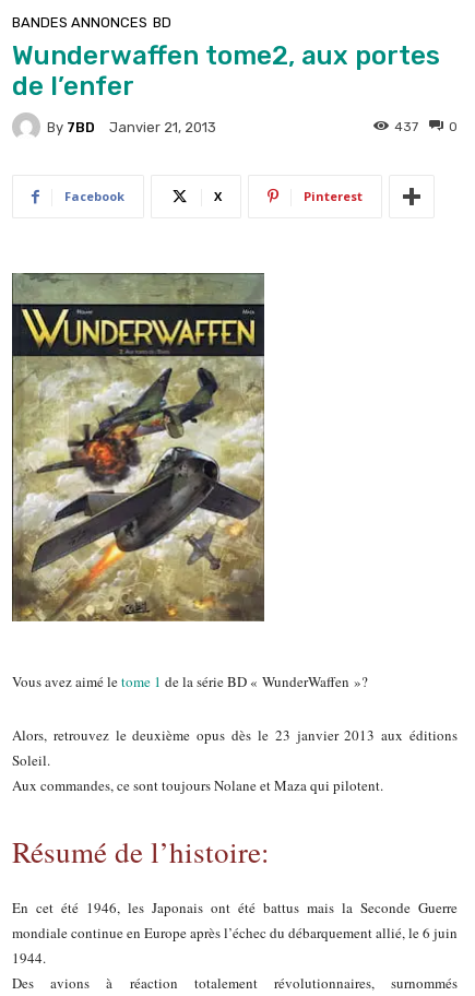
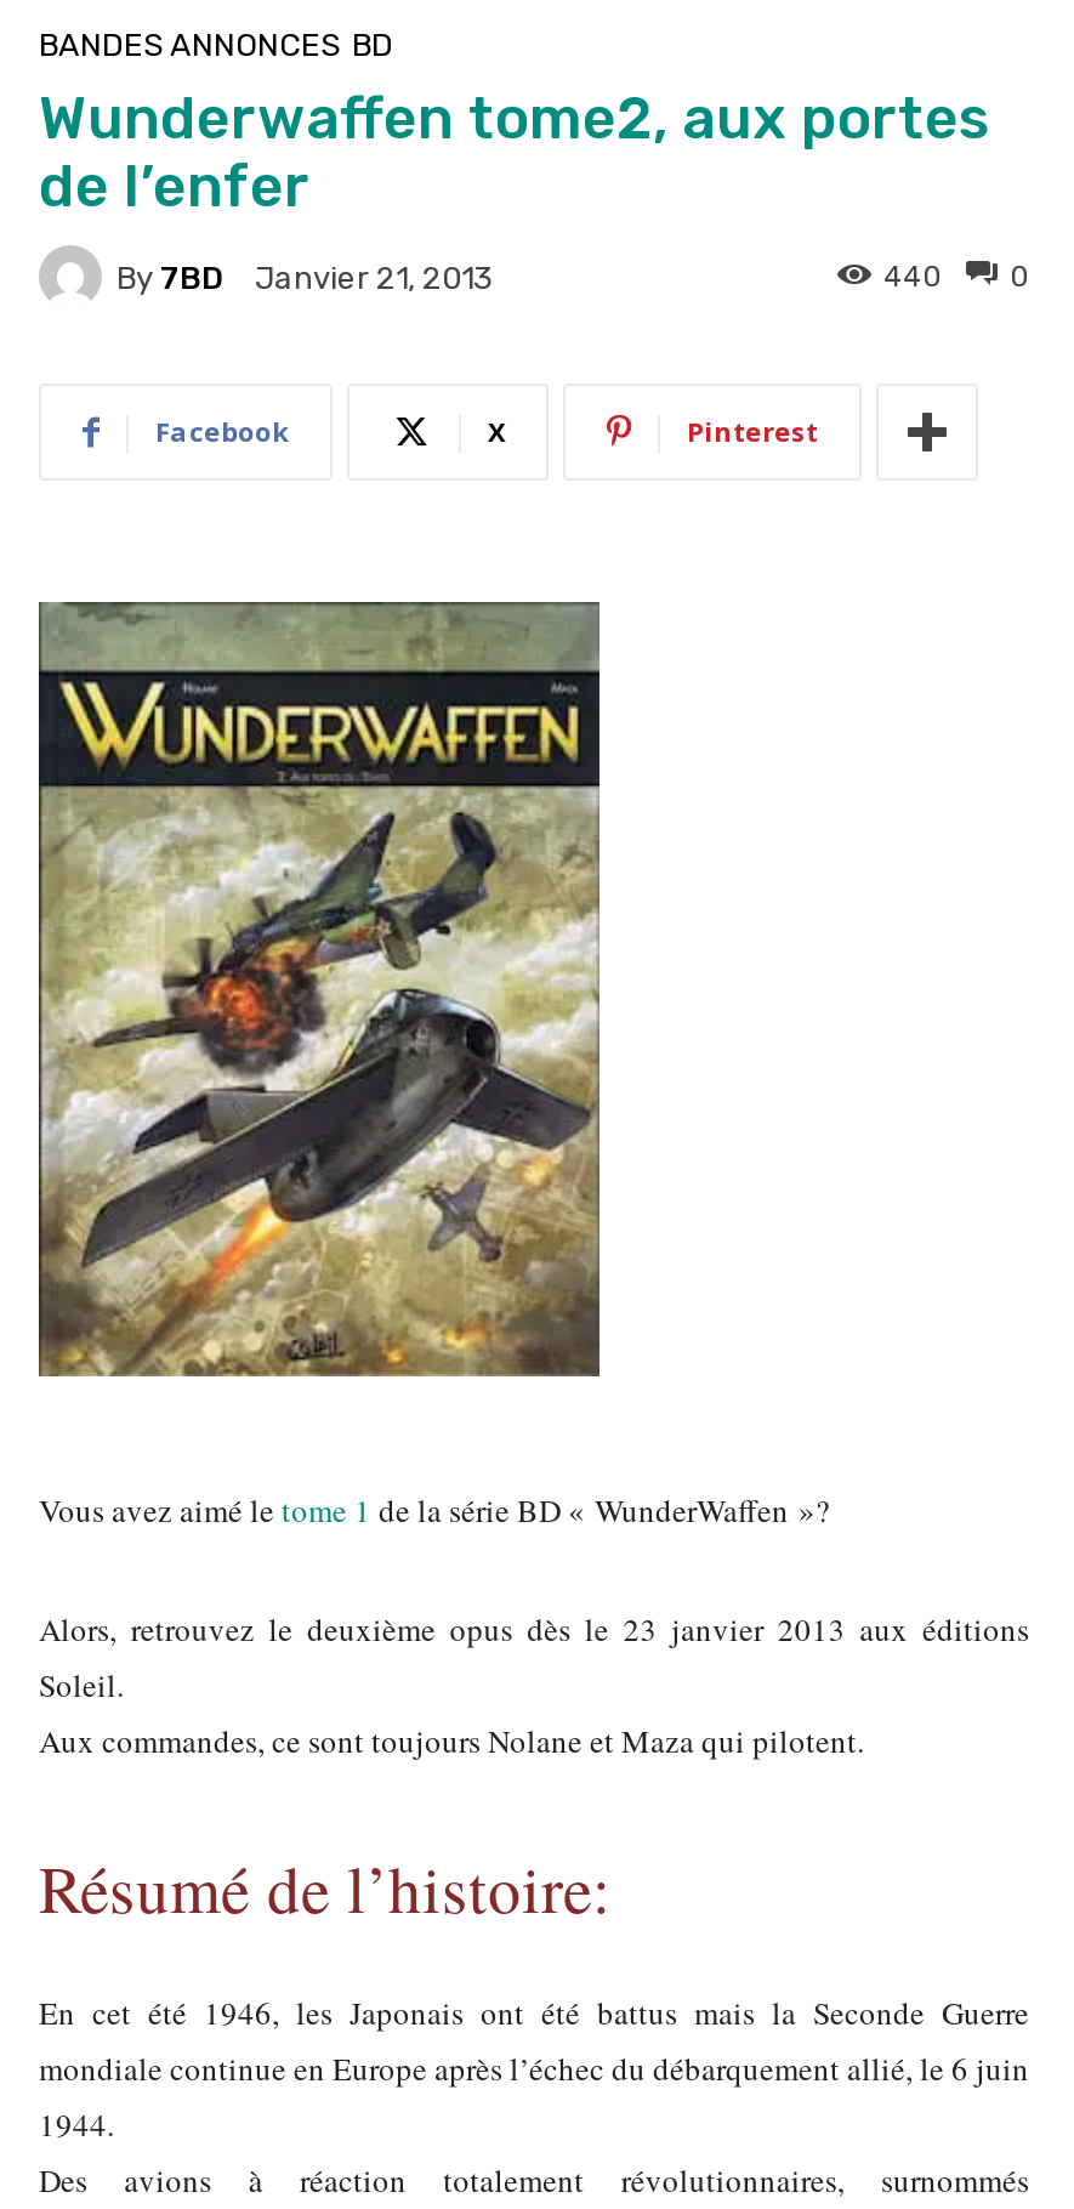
- 437 0
+ 440 0
